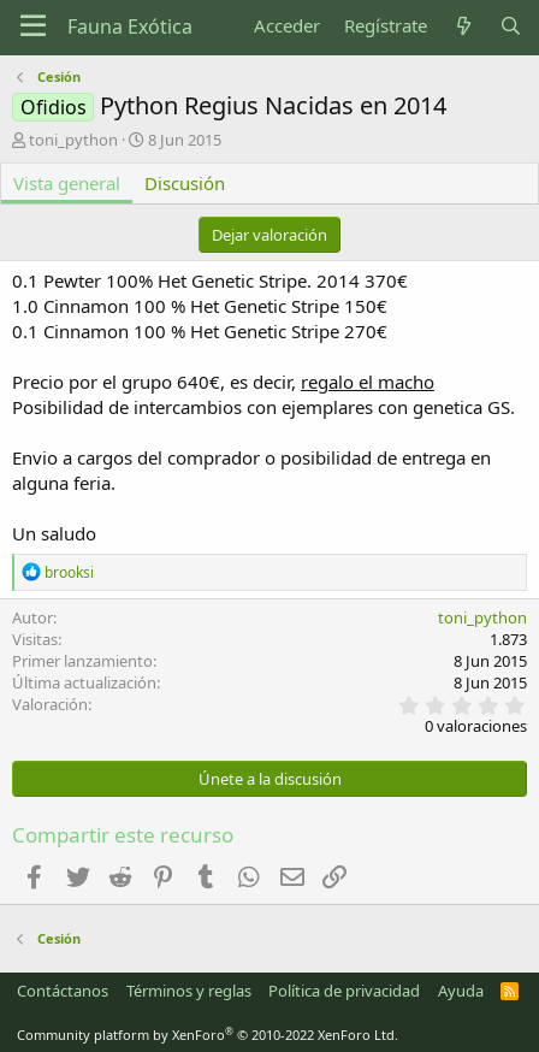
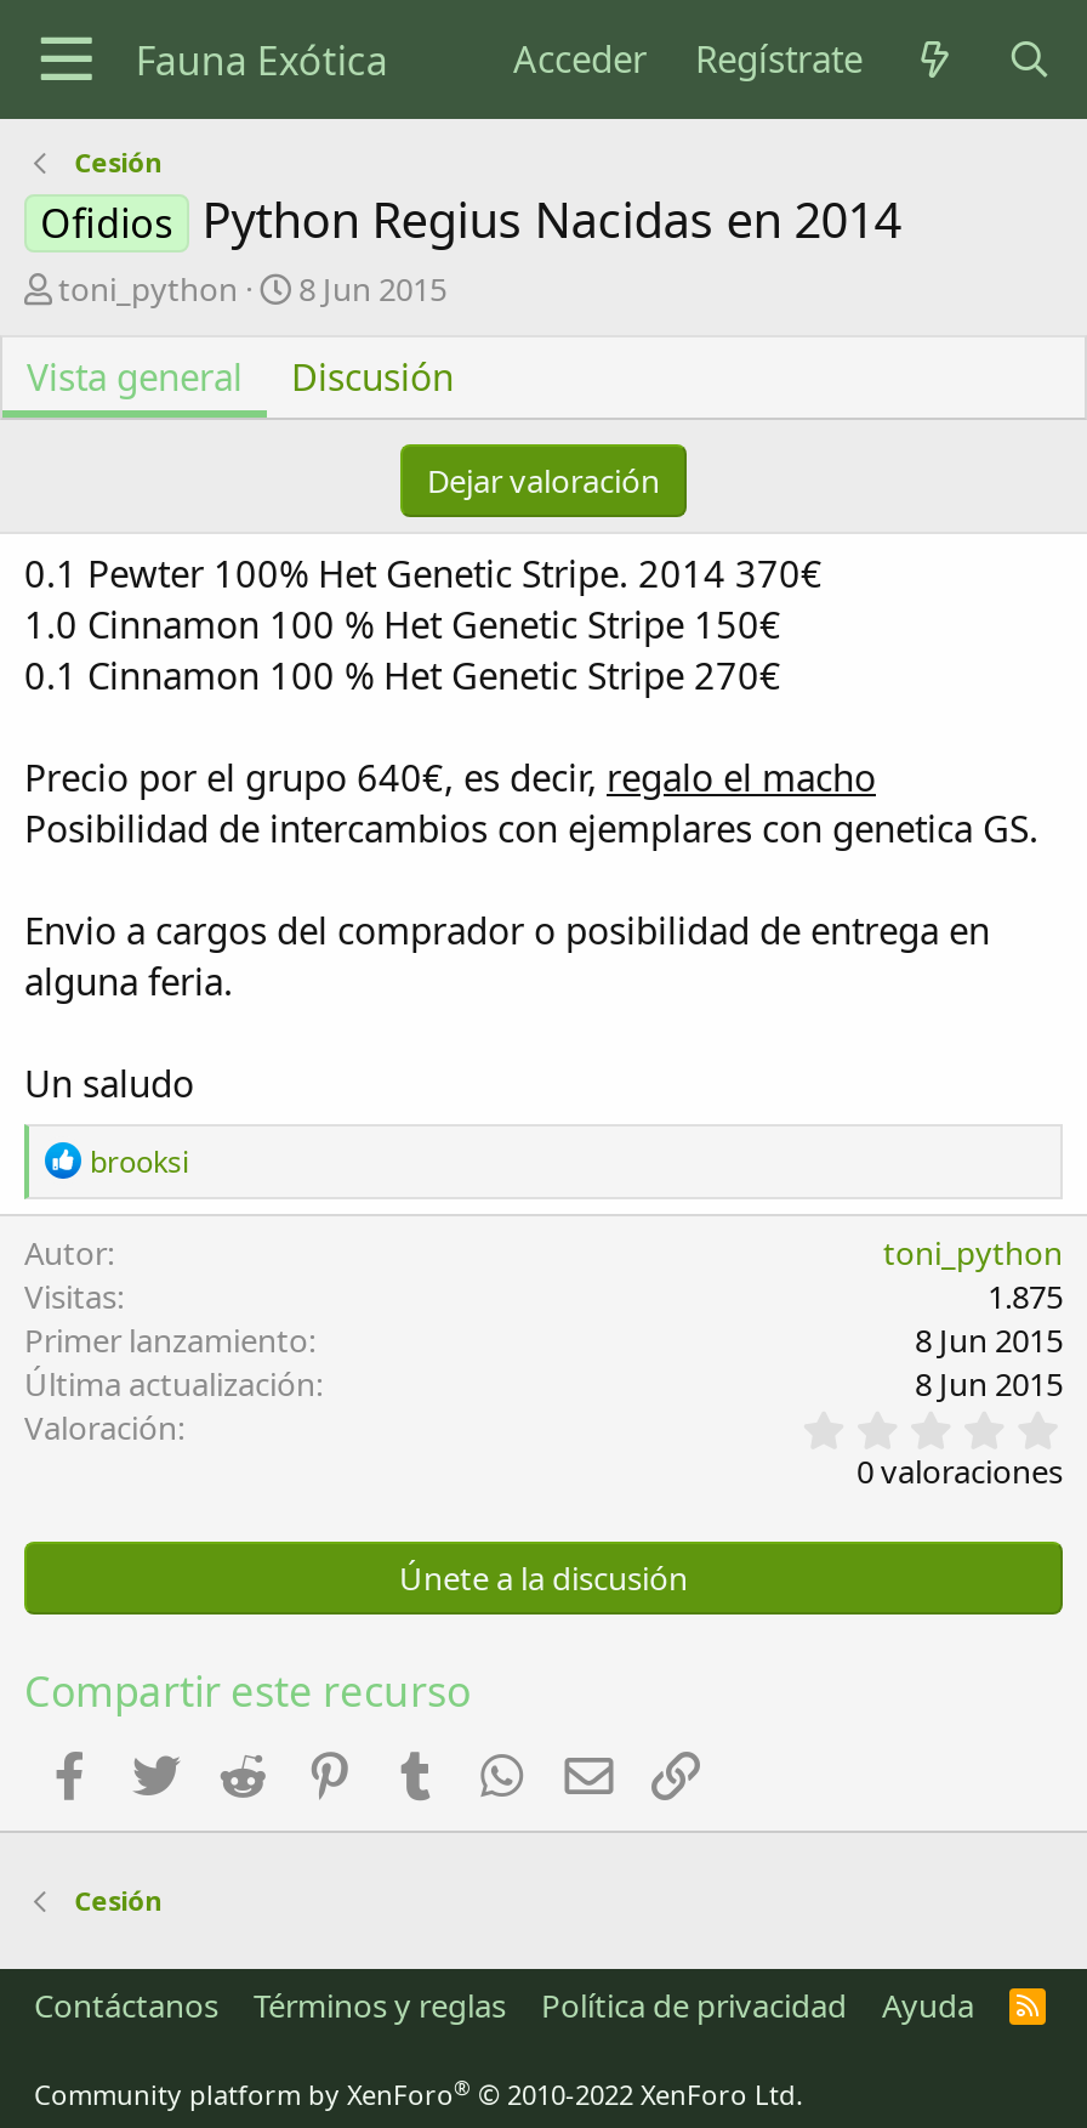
- 1.873
+ 1.875
